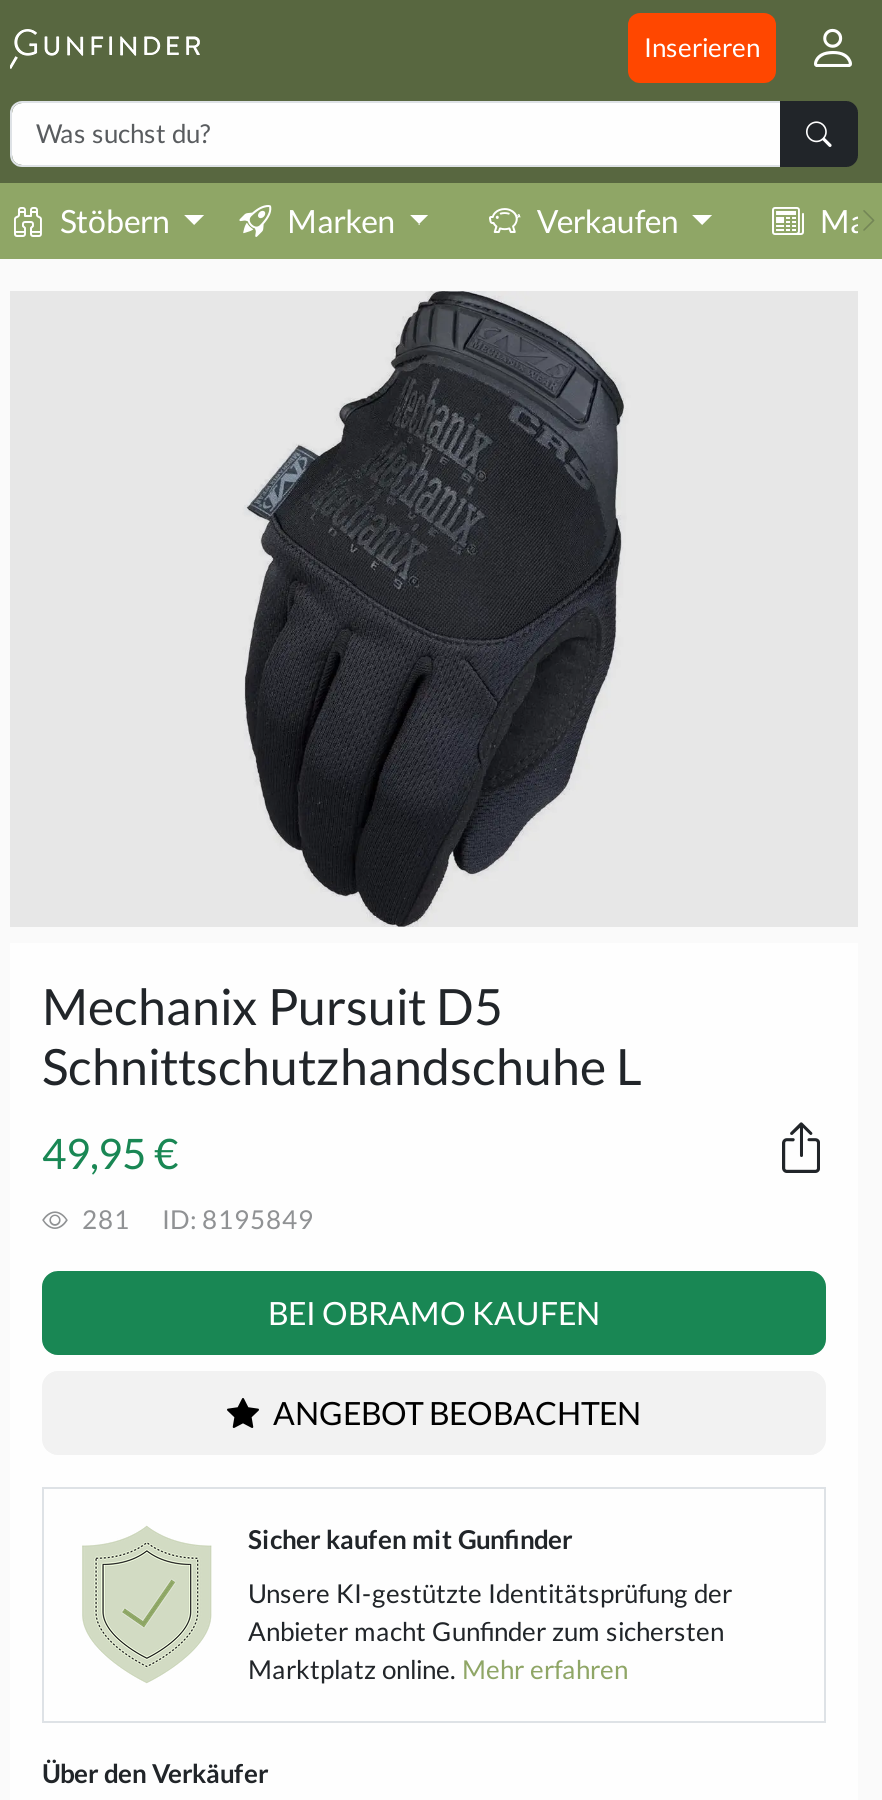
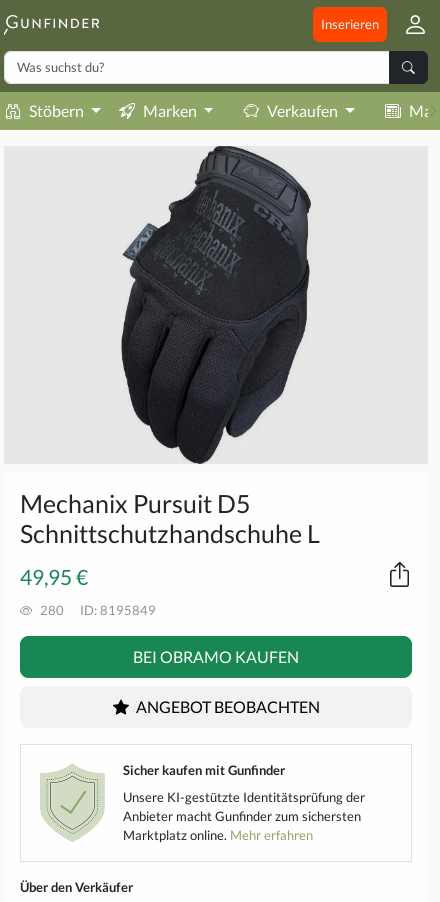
- 281 ID: 8195849
+ 280 ID: 8195849
